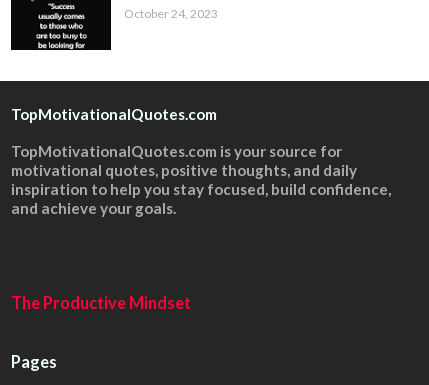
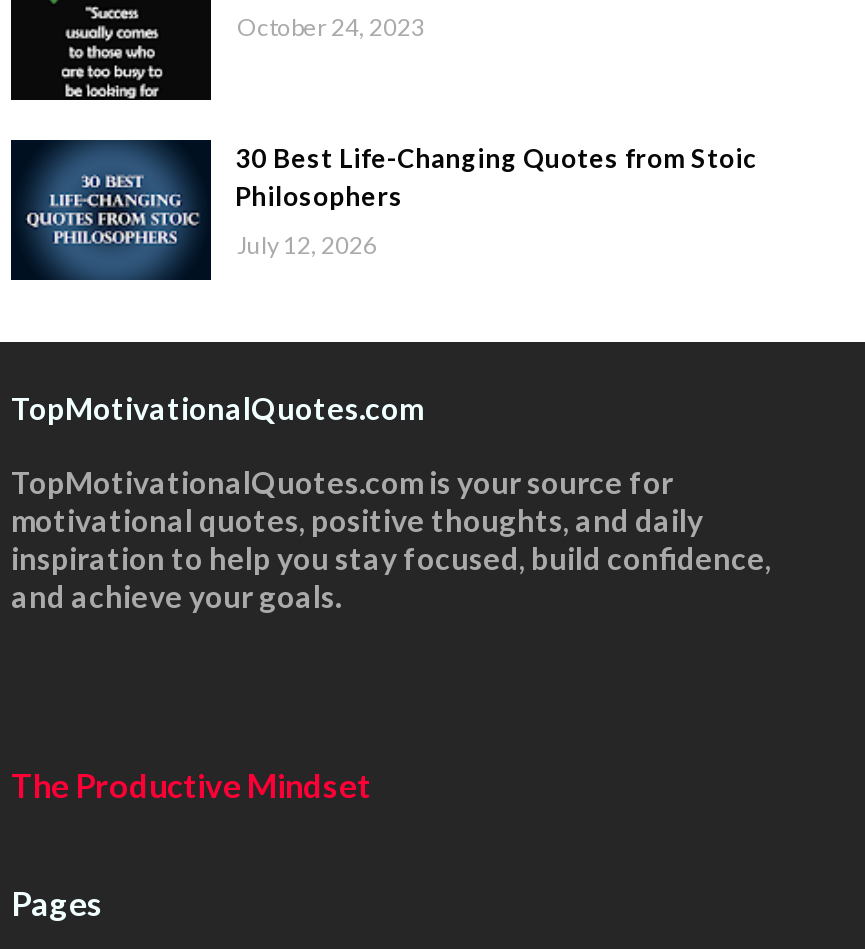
+ [image]
+ 30 Best Life-Changing Quotes from Stoic
+ Philosophers
+ July 12, 2026
